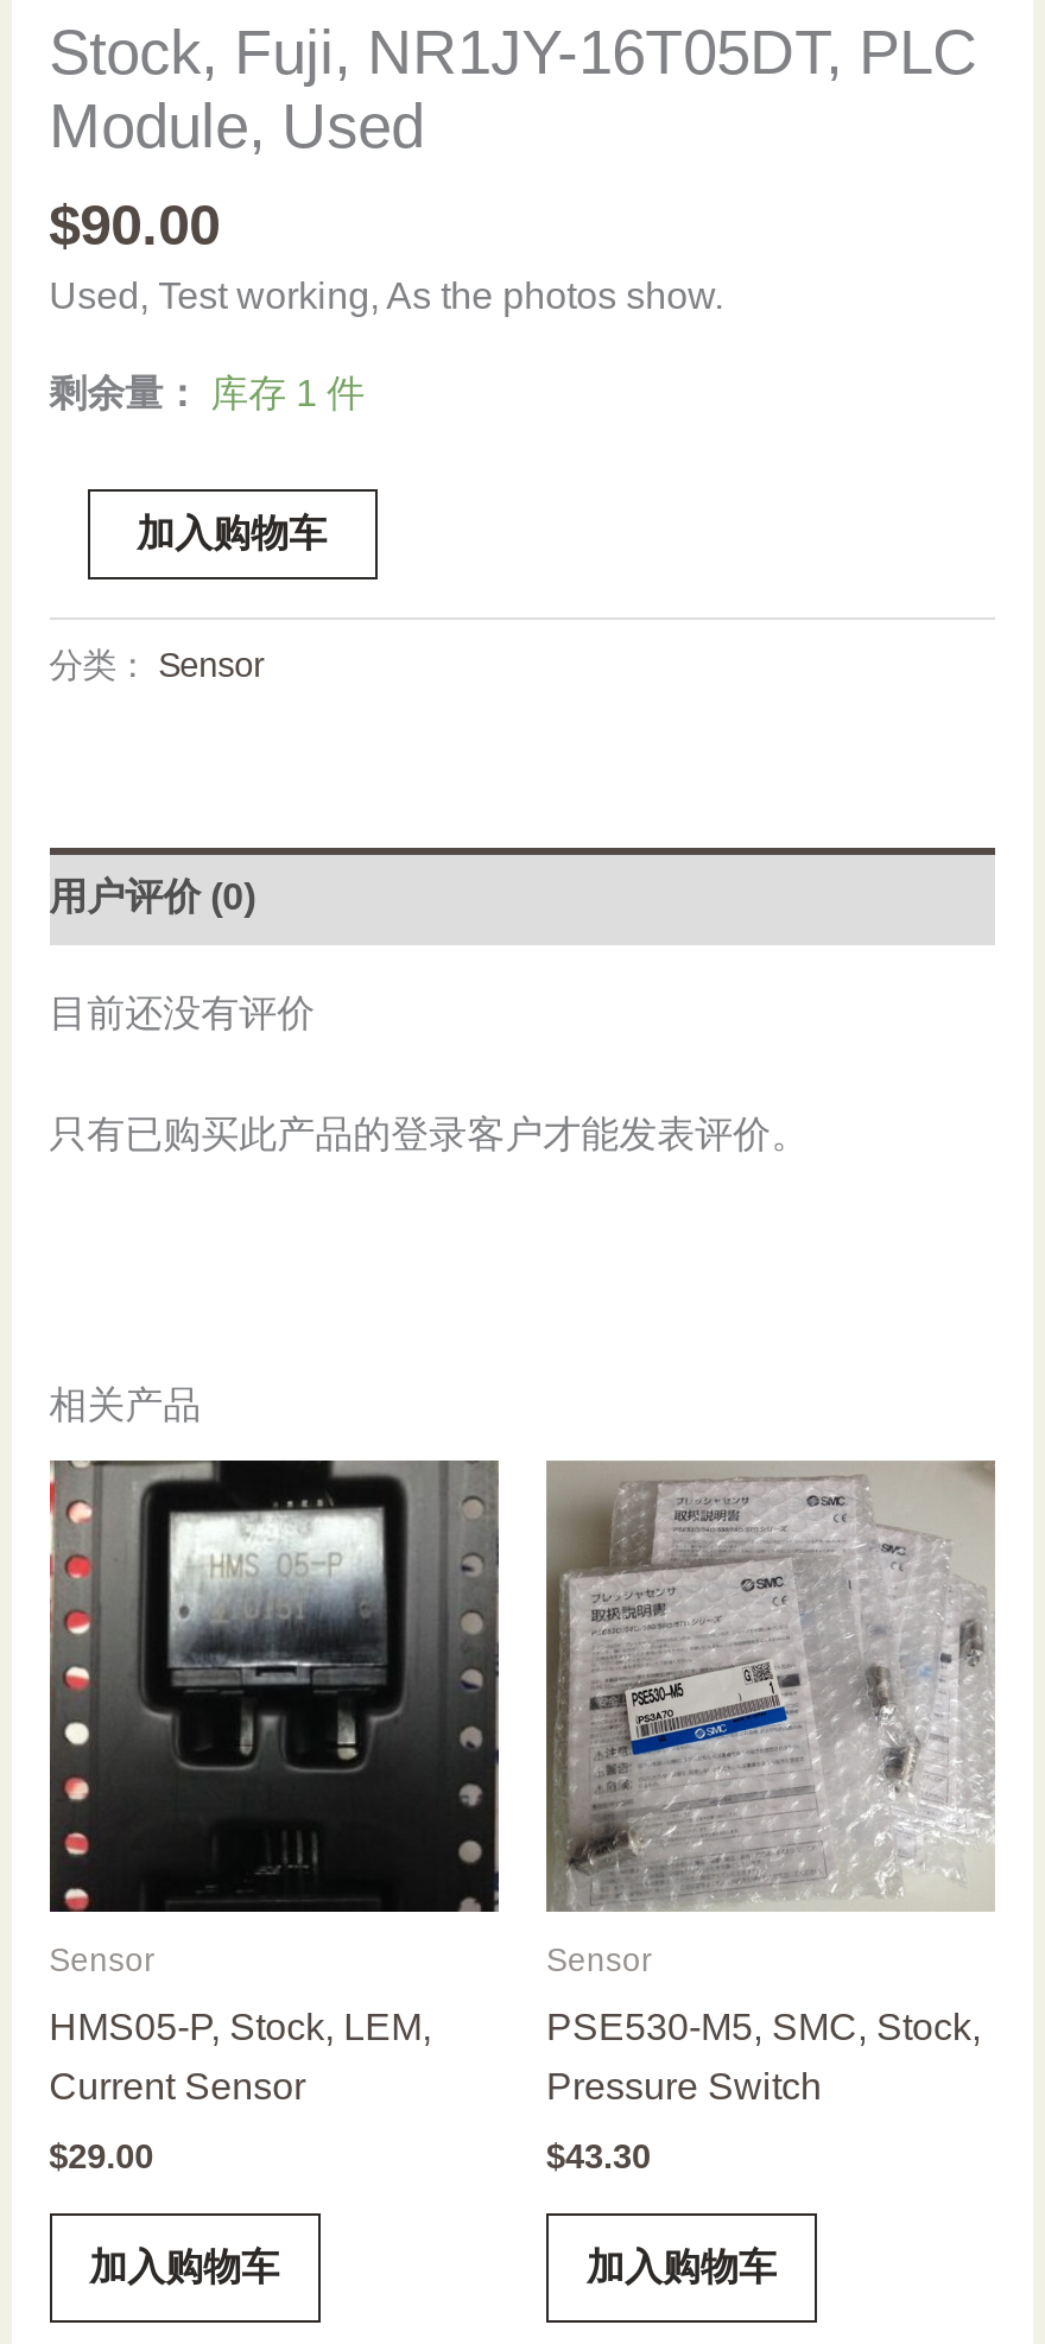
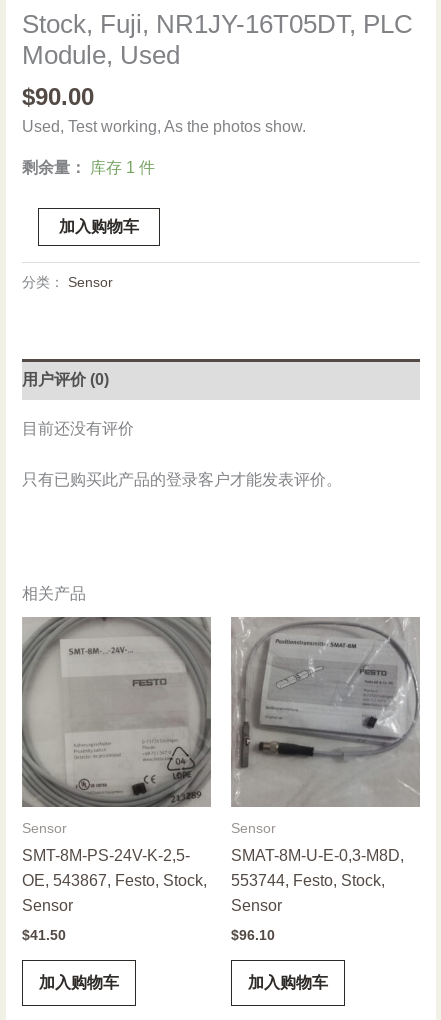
- [image]
+ [image]

- [image]
+ [image]

- HMS05-P, Stock, LEM,
- Current Sensor
- $29.00
+ SMT-8M-PS-24V-K-2,5-
+ OE, 543867, Festo, Stock,
+ Sensor
+ $41.50

- PSE530-M5, SMC, Stock,
- Pressure Switch
- $43.30
+ SMAT-8M-U-E-0,3-M8D,
+ 553744, Festo, Stock,
+ Sensor
+ $96.10
